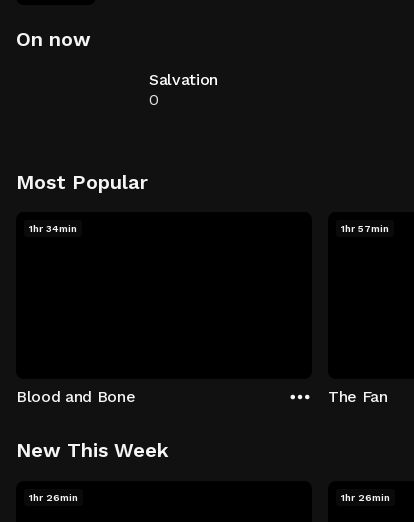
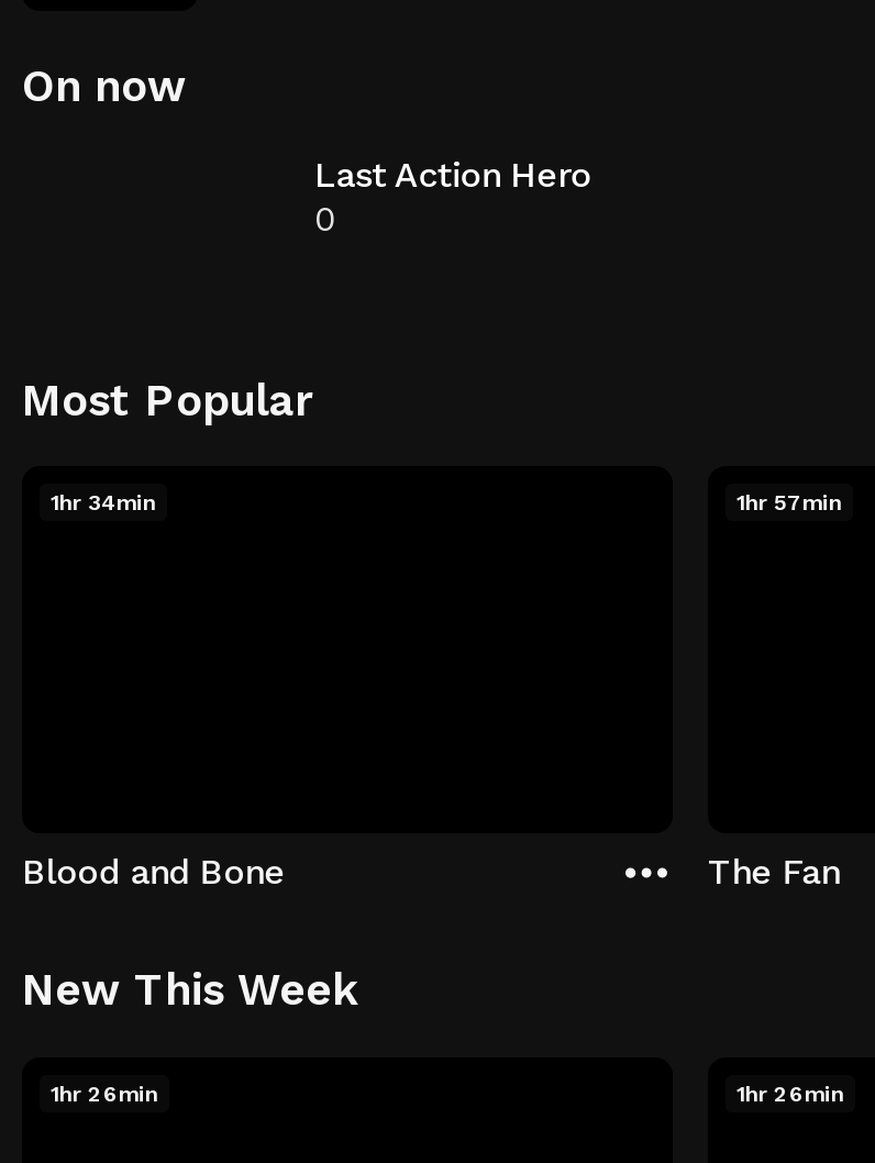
- Salvation
+ Last Action Hero
